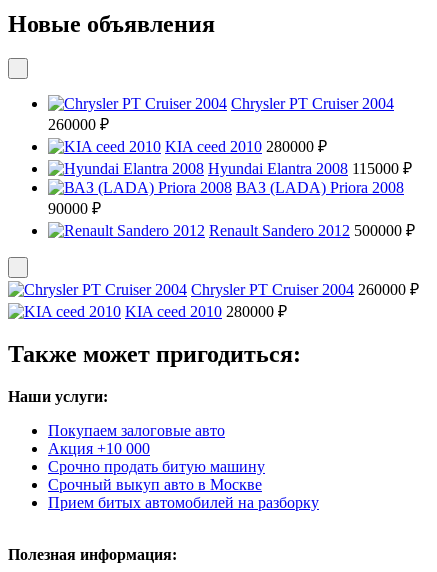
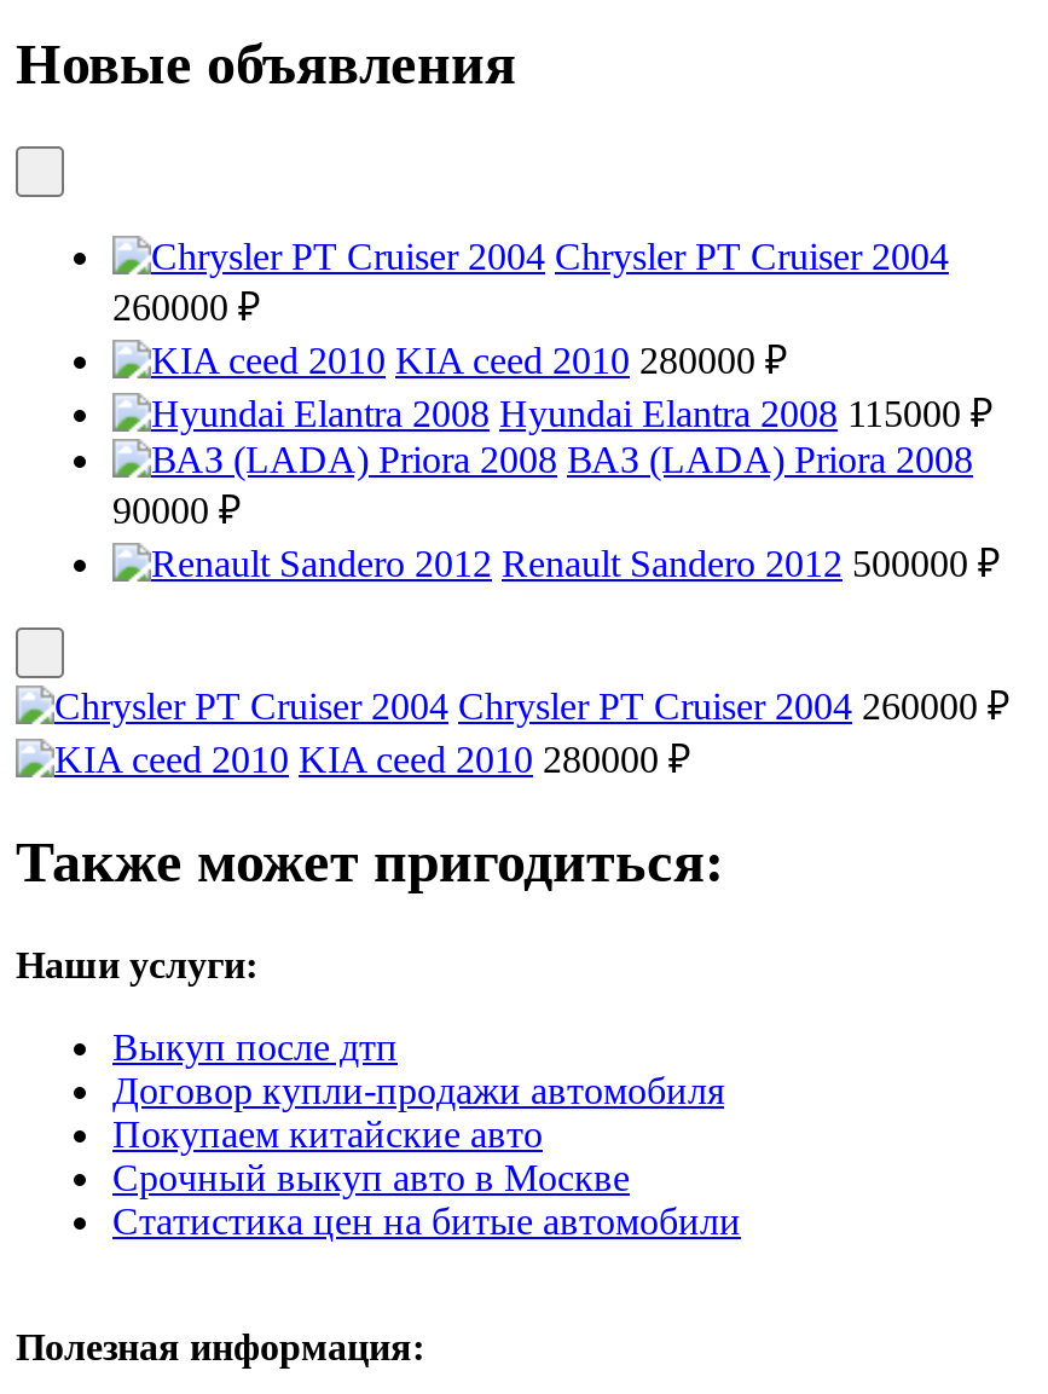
- Покупаем залоговые авто
- Акция +10 000
- Срочно продать битую машину
+ Выкуп после дтп
+ Договор купли-продажи автомобиля
+ Покупаем китайские авто

- Прием битых автомобилей на разборку
+ Статистика цен на битые автомобили
